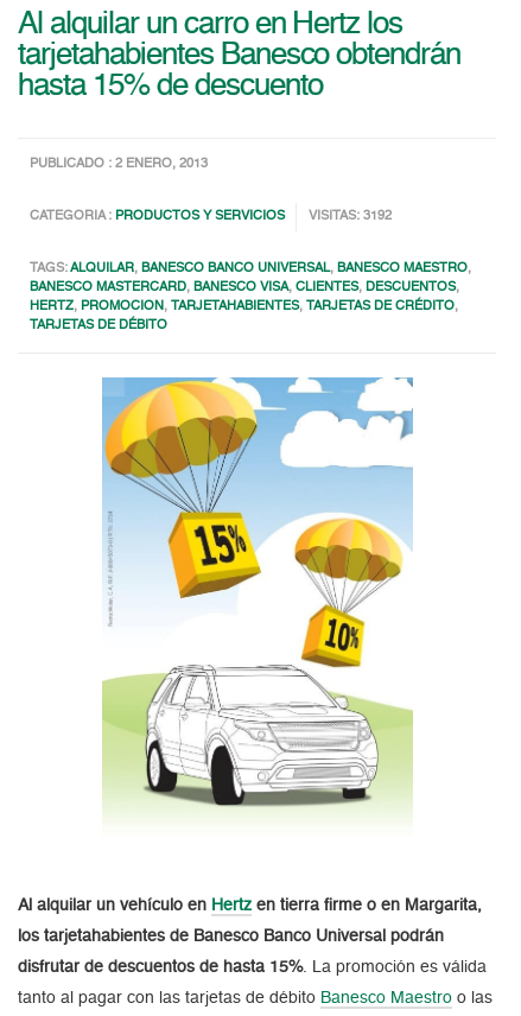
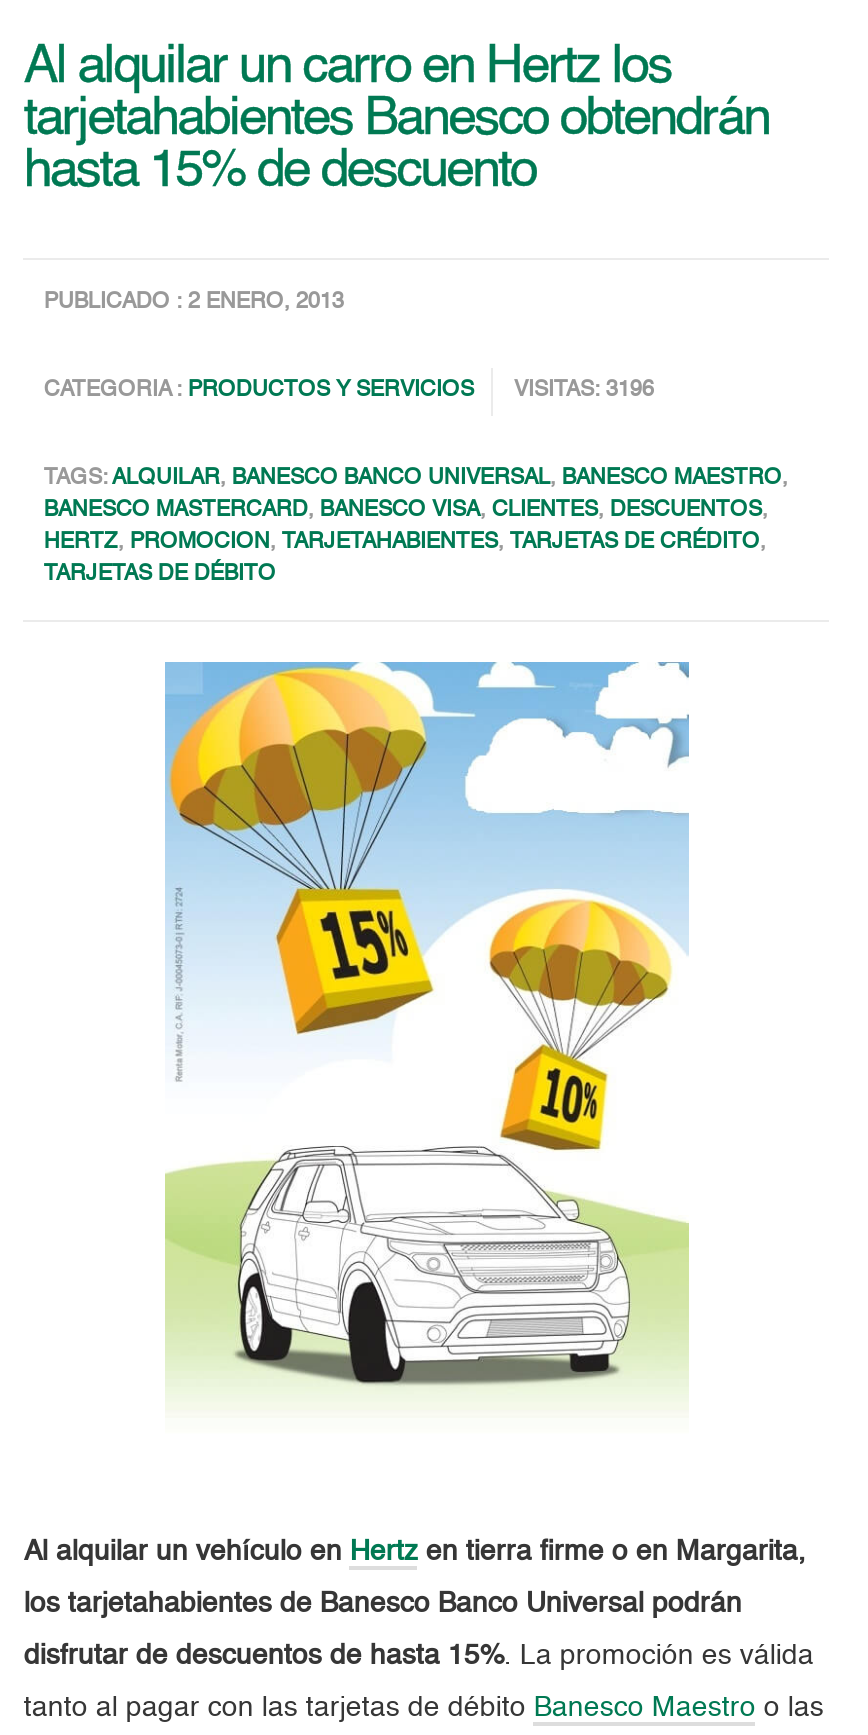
- CATEGORIA : PRODUCTOS Y SERVICIOS VISITAS: 3192
+ CATEGORIA : PRODUCTOS Y SERVICIOS VISITAS: 3196
